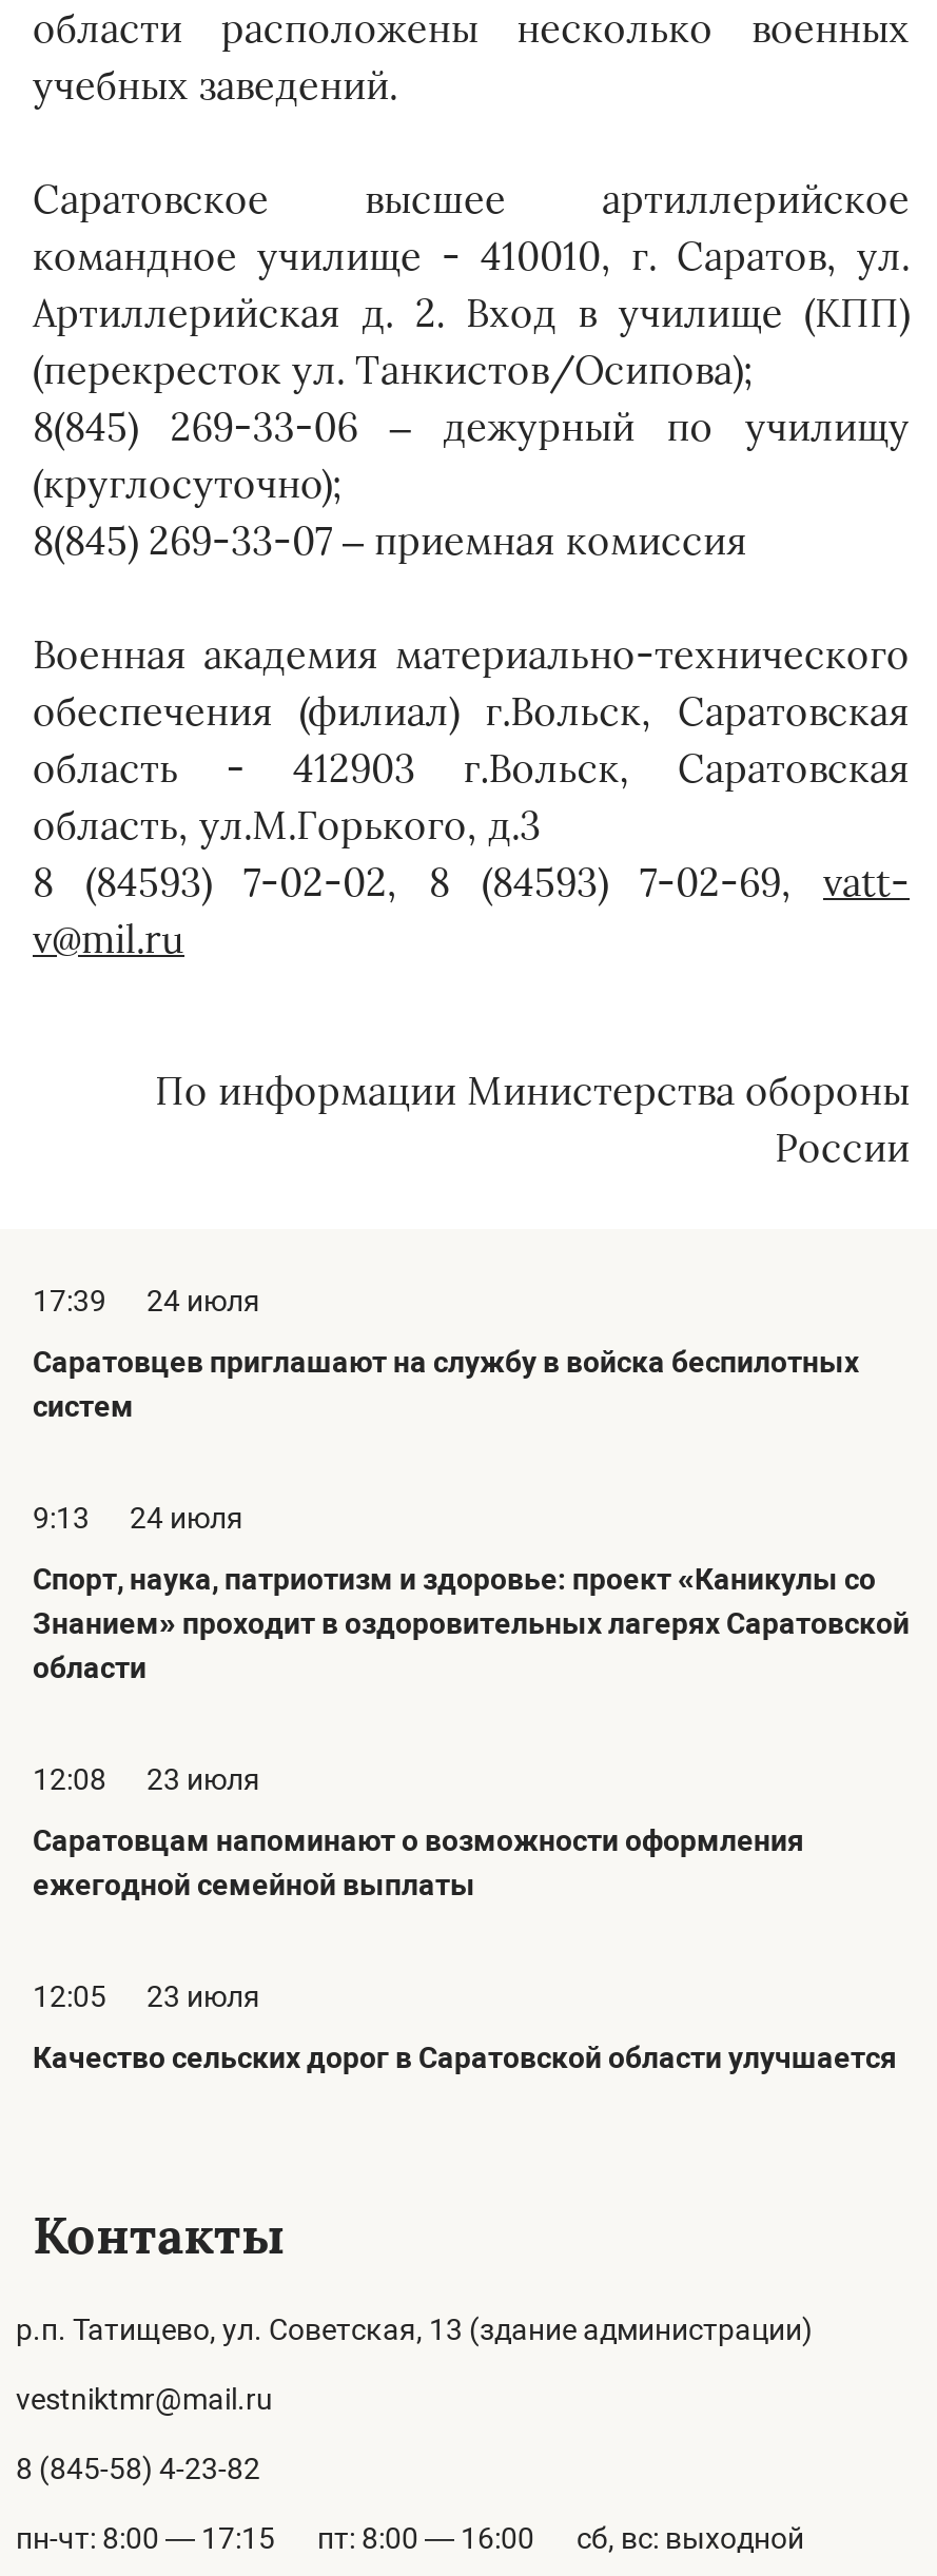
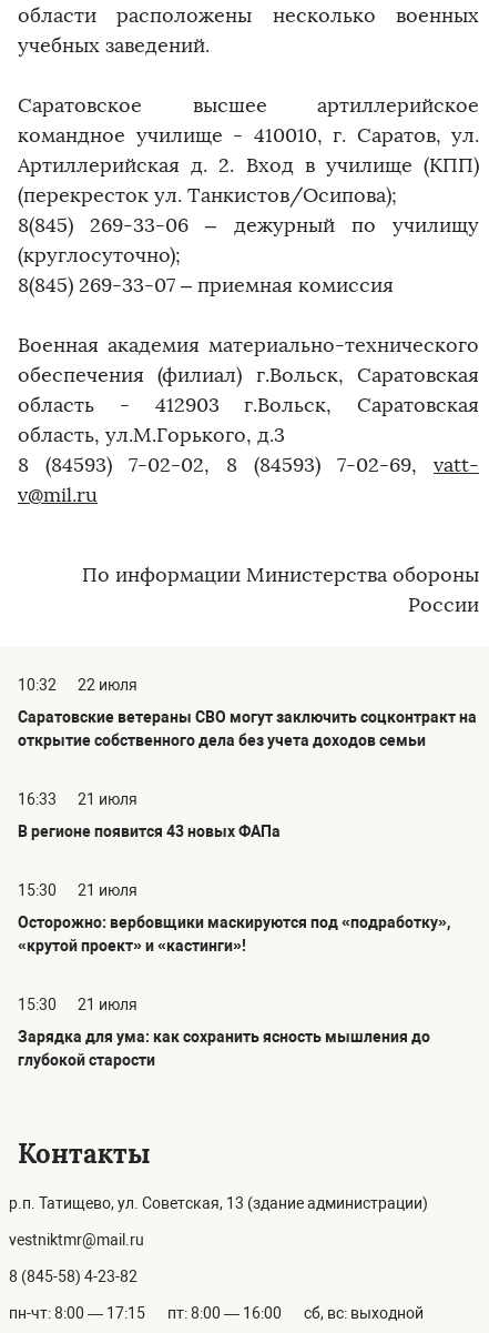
- 17:39
- 24 июля
+ 10:32
+ 22 июля

- Саратовцев приглашают на службу в войска беспилотных
- систем
+ Саратовские ветераны СВО могут заключить соцконтракт на
+ открытие собственного дела без учета доходов семьи

- 9:13
- 24 июля
+ 16:33
+ 21 июля

- Спорт, наука, патриотизм и здоровье: проект «Каникулы со
- Знанием» проходит в оздоровительных лагерях Саратовской
- области
+ В регионе появится 43 новых ФАПа

- 12:08
- 23 июля
+ 15:30
+ 21 июля

- Саратовцам напоминают о возможности оформления
- ежегодной семейной выплаты
+ Осторожно: вербовщики маскируются под «подработку»,
+ «крутой проект» и «кастинги»!

- 12:05
- 23 июля
+ 15:30
+ 21 июля

- Качество сельских дорог в Саратовской области улучшается
+ Зарядка для ума: как сохранить ясность мышления до
+ глубокой старости
